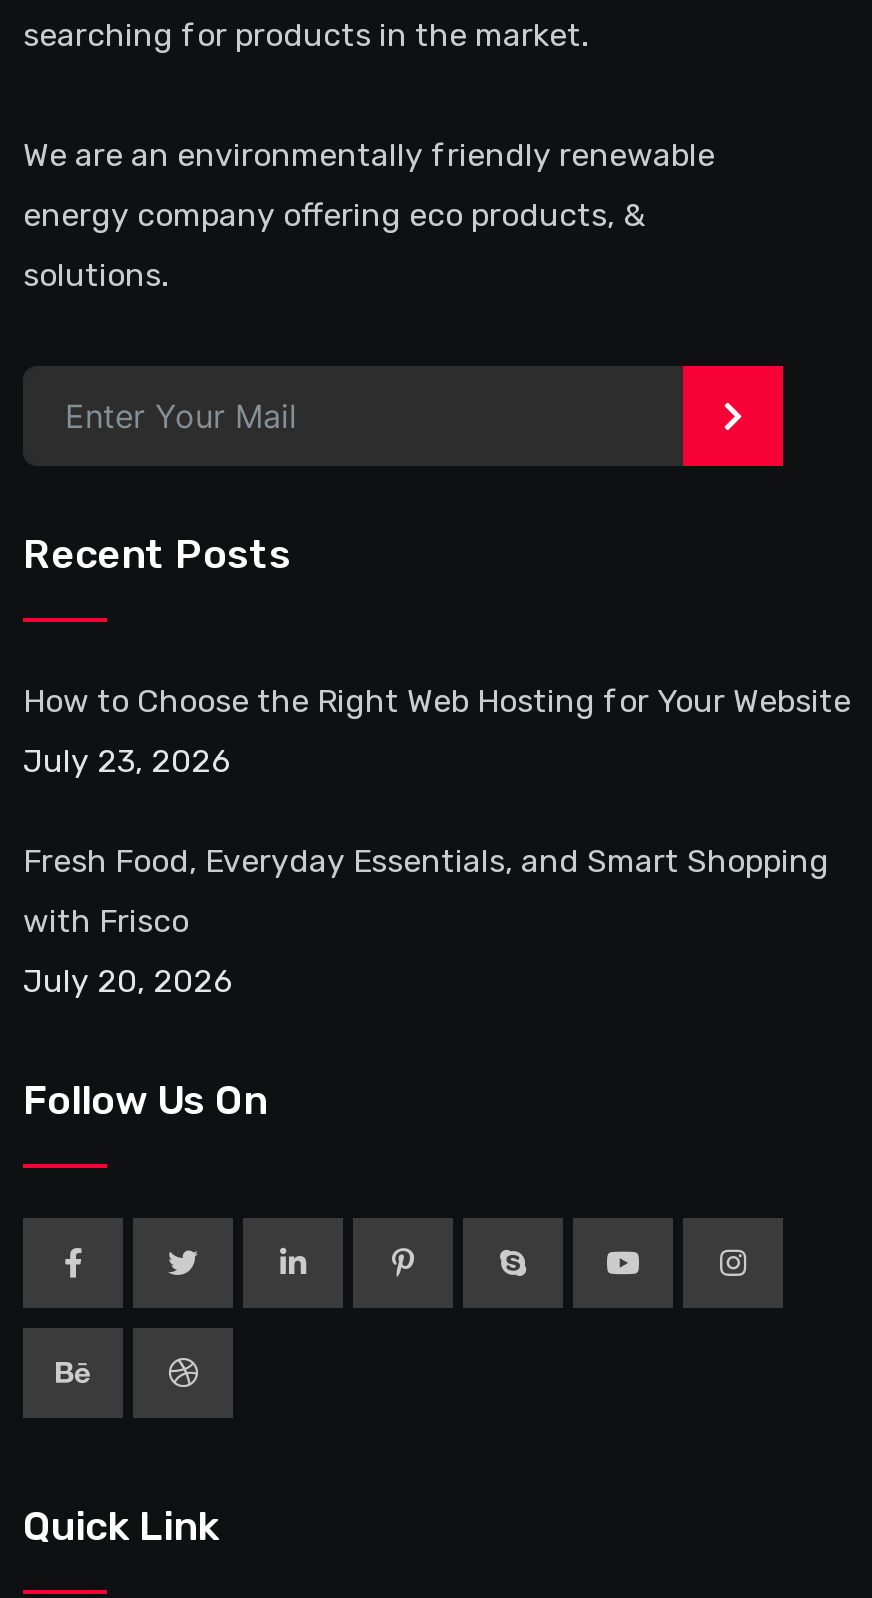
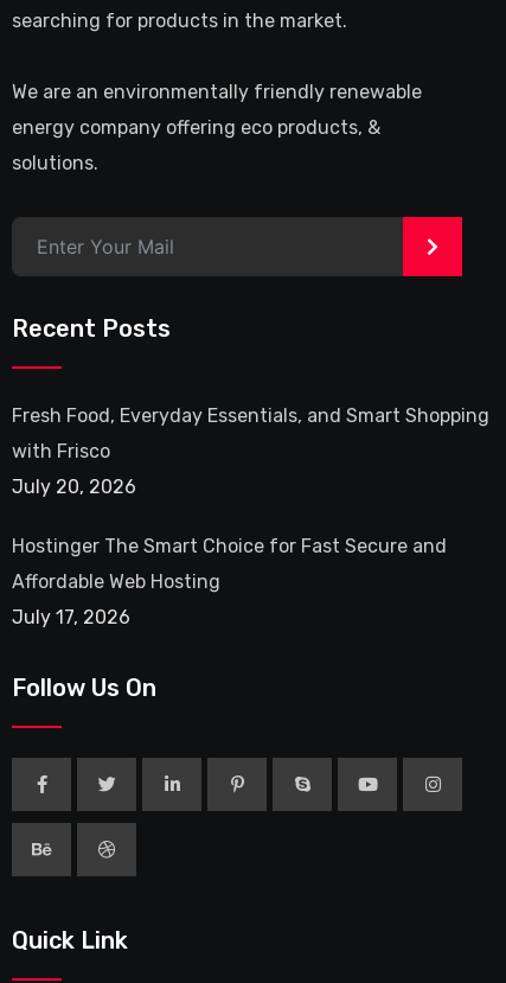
- How to Choose the Right Web Hosting for Your Website
- July 23, 2026

moved up: Fresh Food, Everyday Essentials, and Smart Shopping | with Frisco | July 20, 2026

+ Hostinger The Smart Choice for Fast Secure and
+ Affordable Web Hosting
+ July 17, 2026
